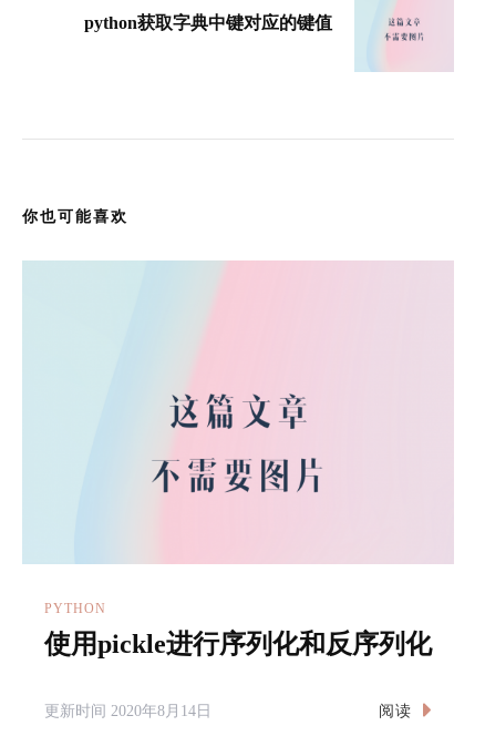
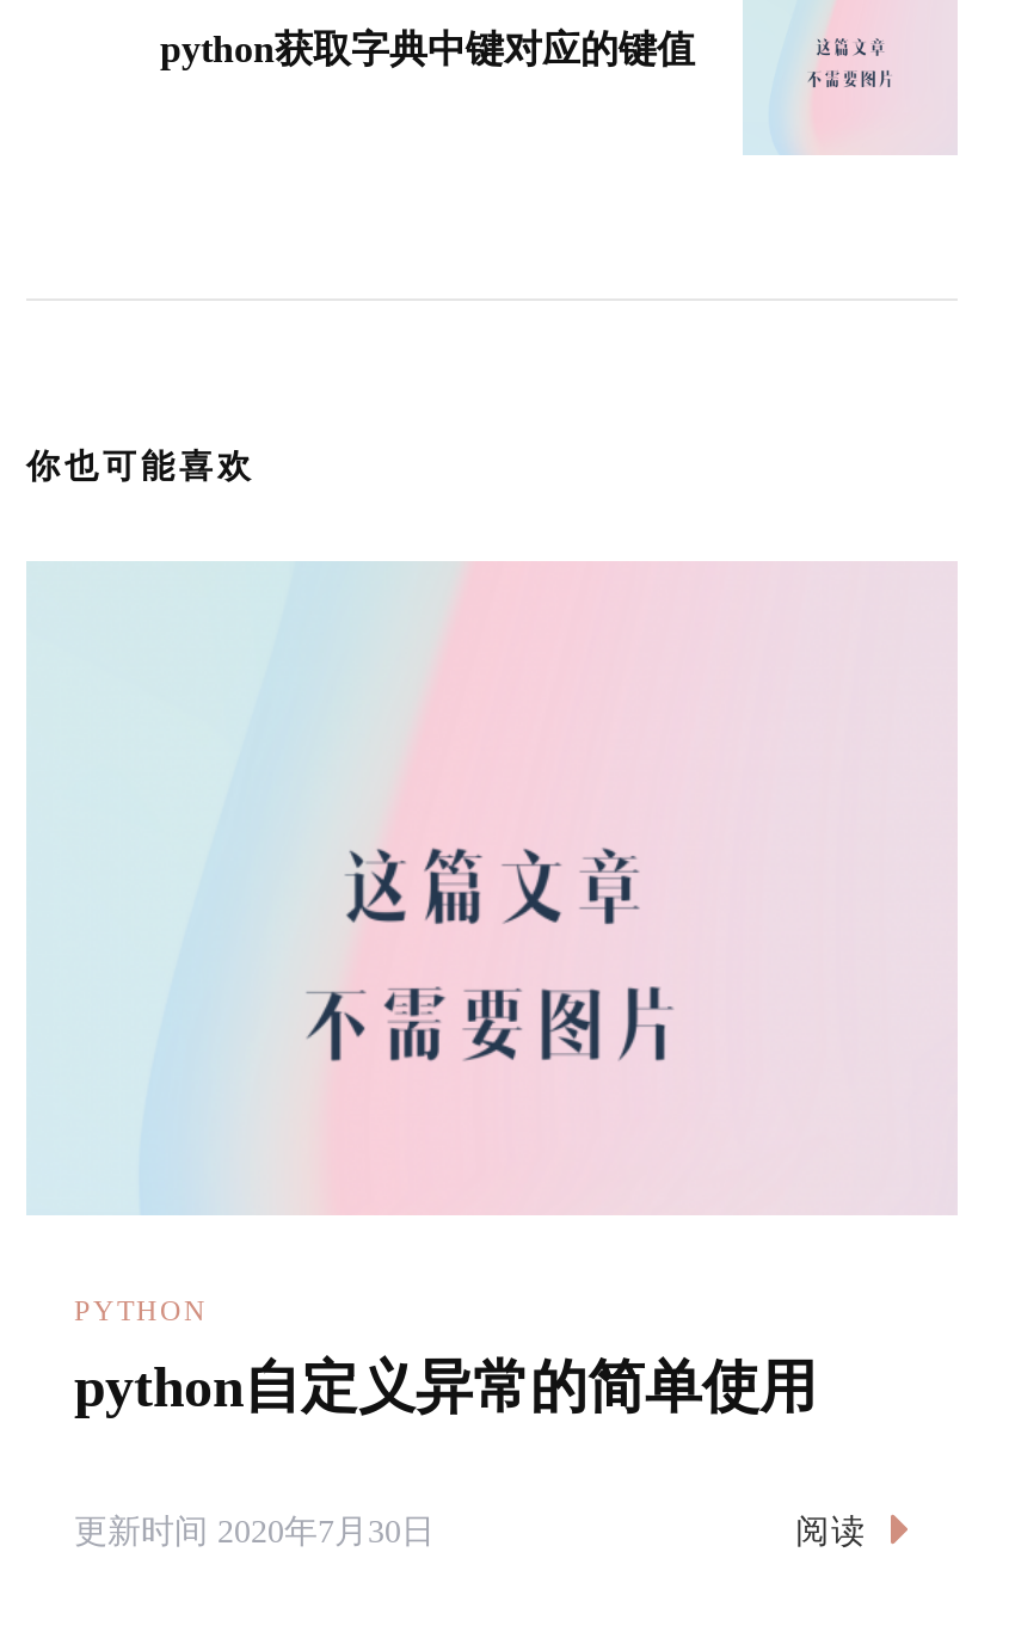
- 使用pickle进行序列化和反序列化
+ python自定义异常的简单使用

- 更新时间2020年8月14日
+ 更新时间2020年7月30日
